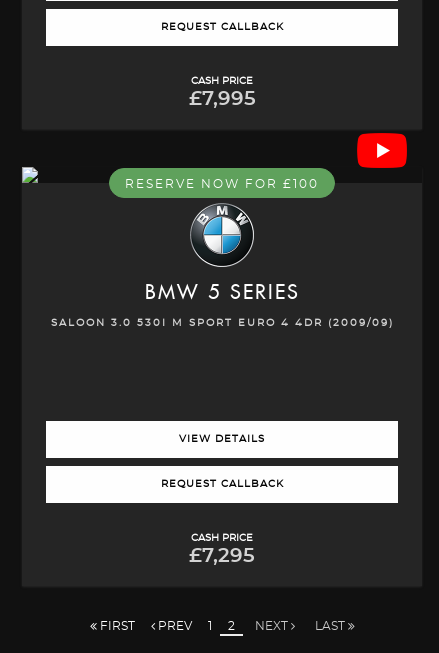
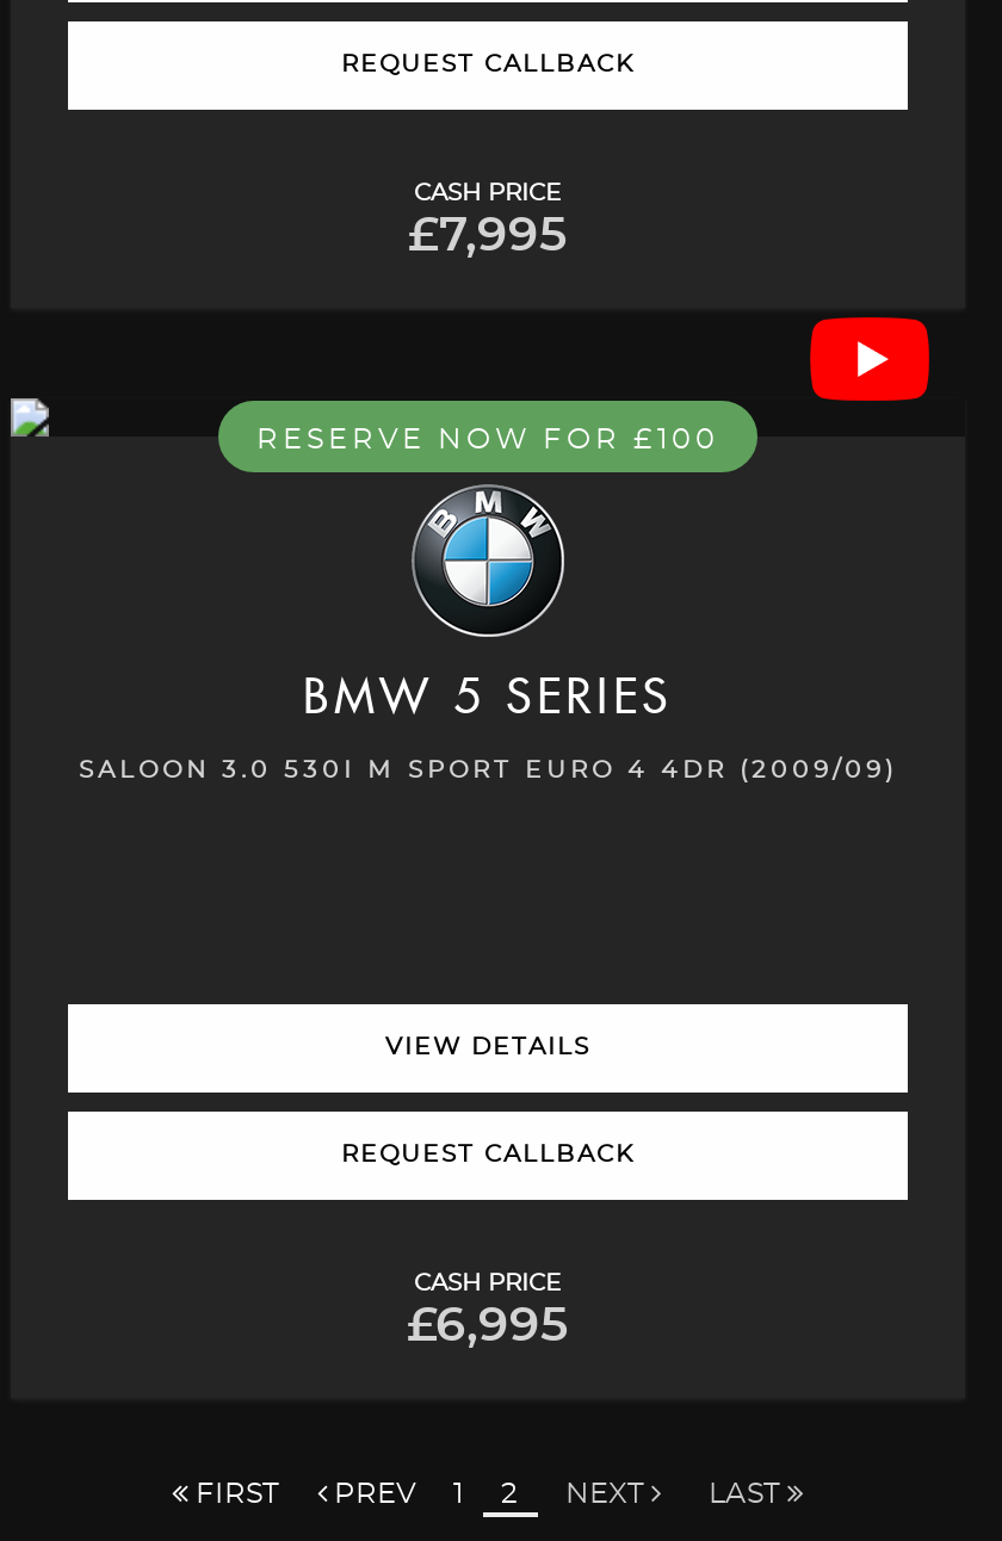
- £7,295
+ £6,995
